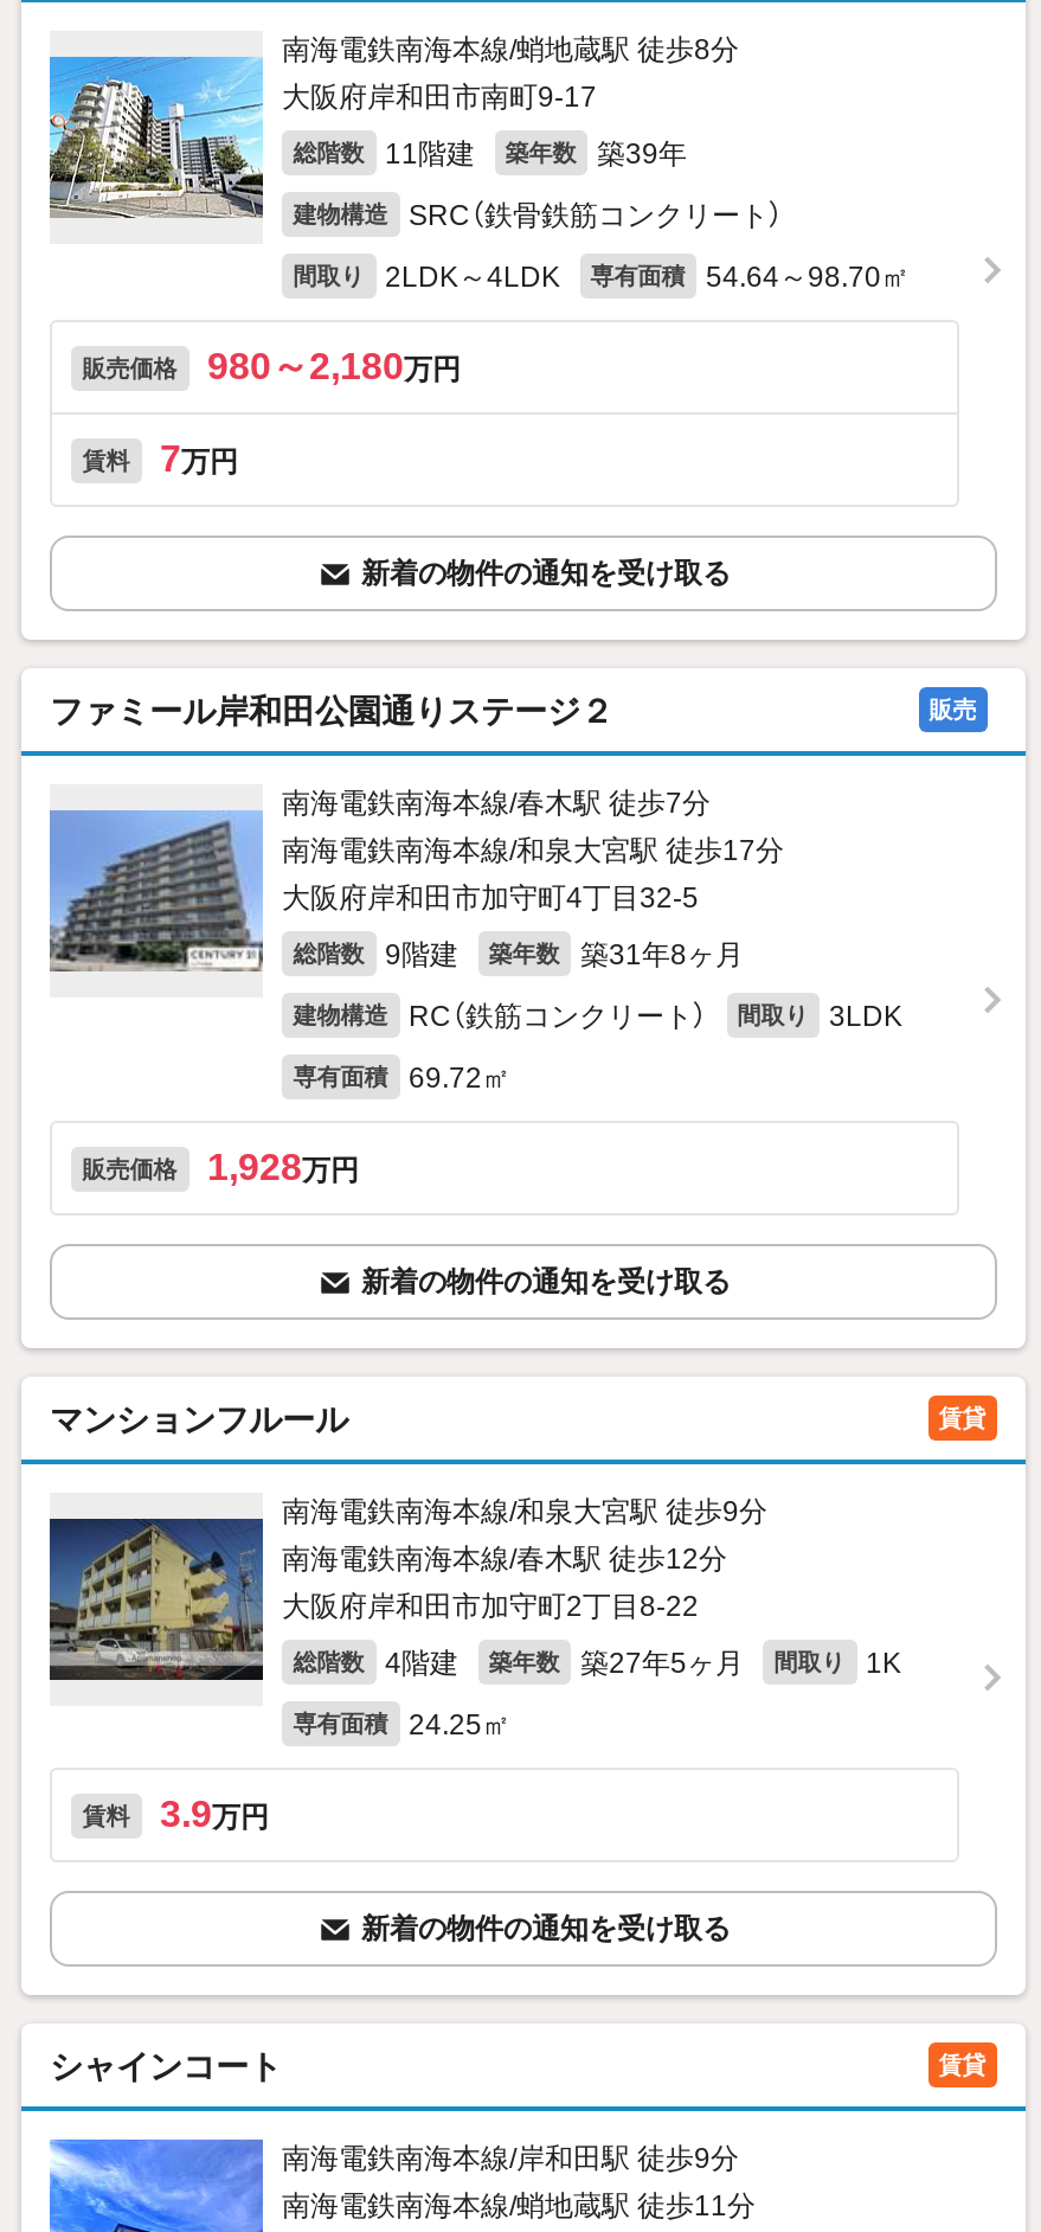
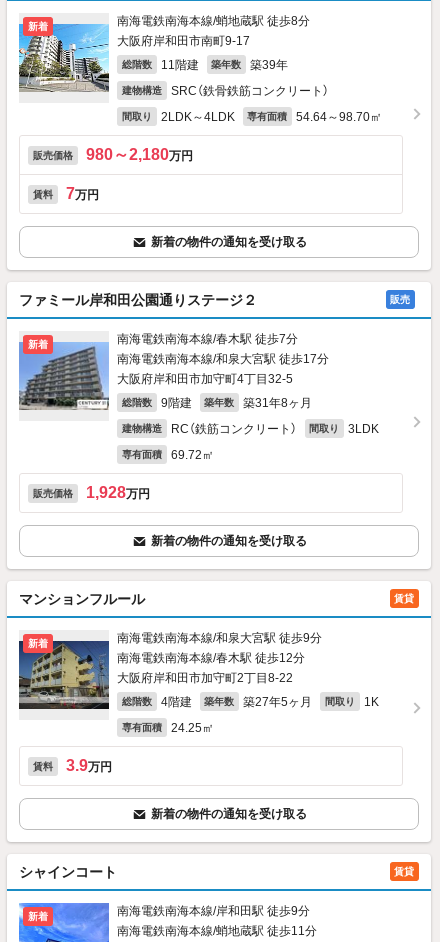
+ 新着

+ 新着

+ 新着

+ 新着
